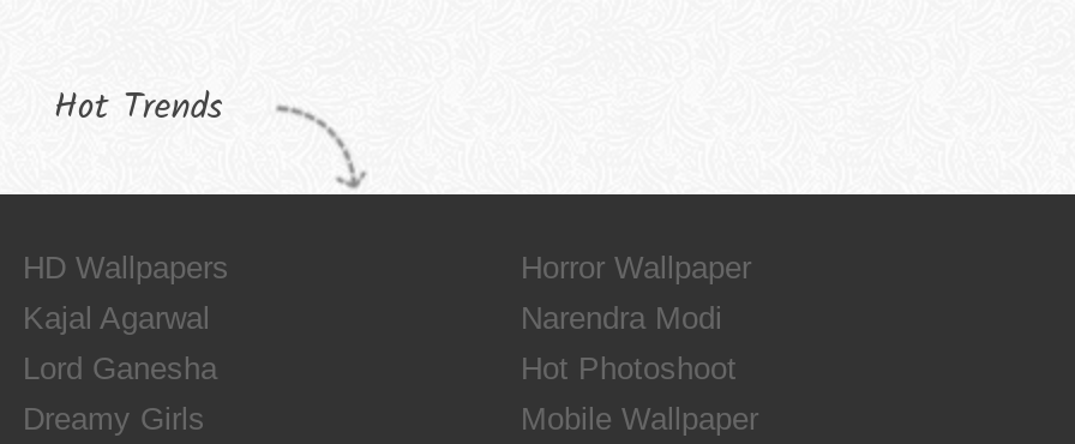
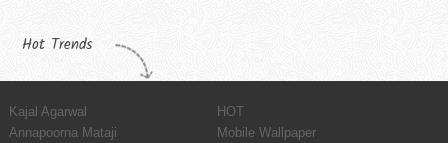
- HD Wallpapers
- Horror Wallpaper

- Narendra Modi
- Lord Ganesha
- Hot Photoshoot
- Dreamy Girls
+ HOT
+ Annapoorna Mataji
